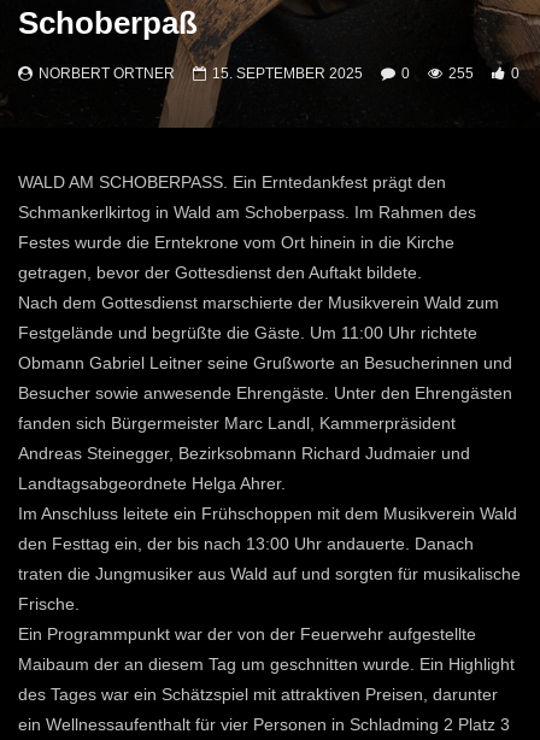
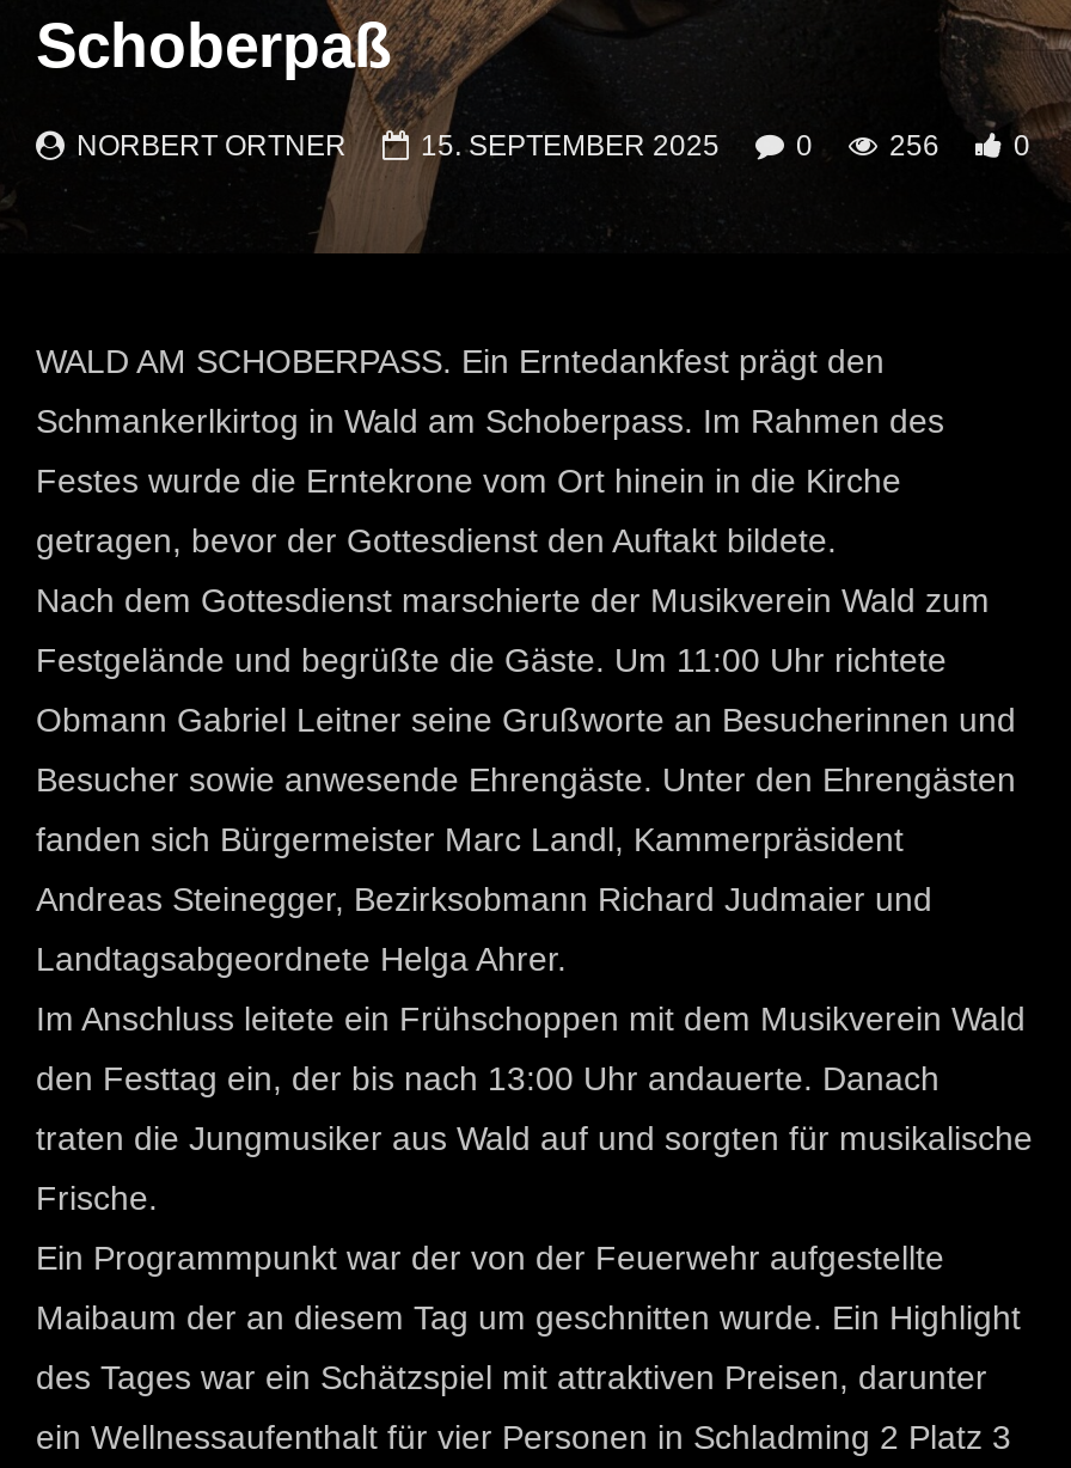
- 255
+ 256
